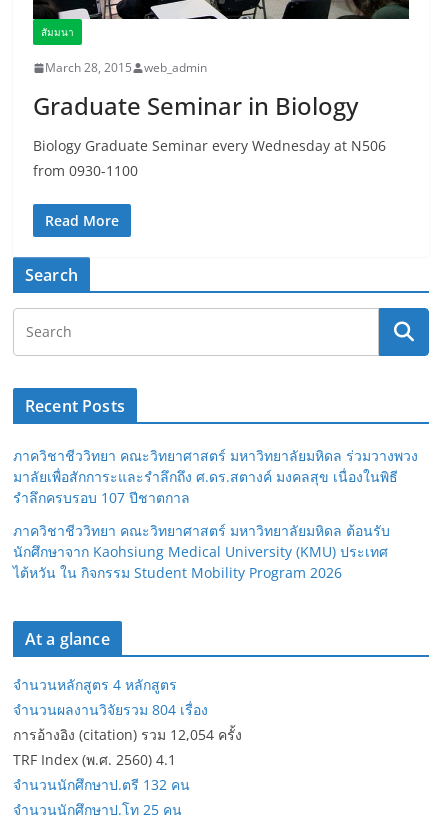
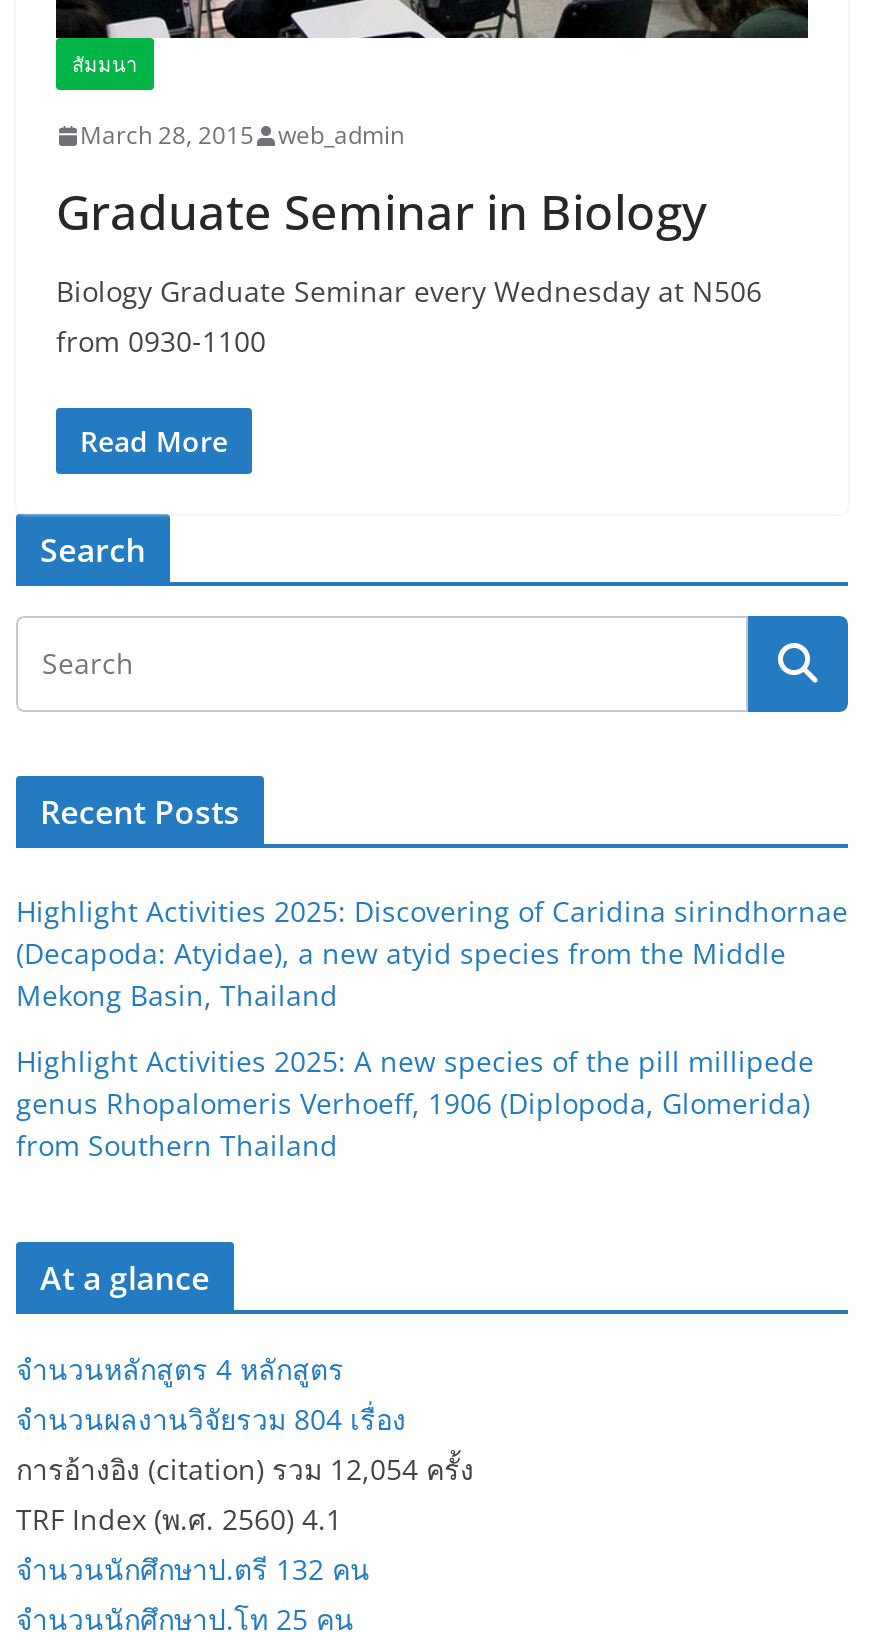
- ภาควิชาชีววิทยา คณะวิทยาศาสตร์ มหาวิทยาลัยมหิดล ร่วมวางพวง
- มาลัยเพื่อสักการะและรำลึกถึง ศ.ดร.สตางค์ มงคลสุข เนื่องในพิธี
- รำลึกครบรอบ 107 ปีชาตกาล
+ Highlight Activities 2025: Discovering of Caridina sirindhornae
+ (Decapoda: Atyidae), a new atyid species from the Middle
+ Mekong Basin, Thailand

- ภาควิชาชีววิทยา คณะวิทยาศาสตร์ มหาวิทยาลัยมหิดล ต้อนรับ
- นักศึกษาจาก Kaohsiung Medical University (KMU) ประเทศ
- ไต้หวัน ใน กิจกรรม Student Mobility Program 2026
+ Highlight Activities 2025: A new species of the pill millipede
+ genus Rhopalomeris Verhoeff, 1906 (Diplopoda, Glomerida)
+ from Southern Thailand
